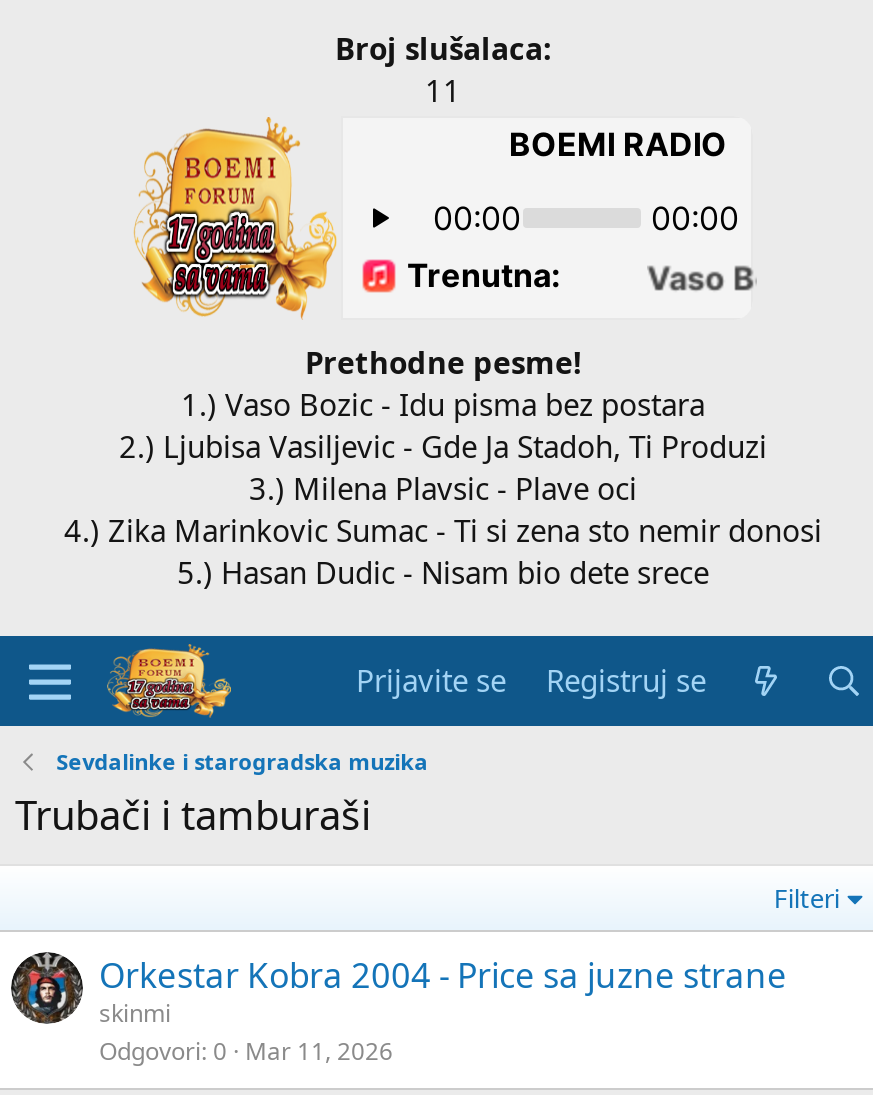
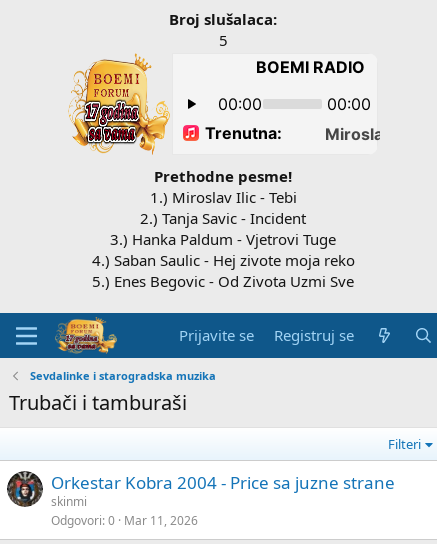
- 11
+ 5

- 1.) Vaso Bozic - Idu pisma bez postara
- 2.) Ljubisa Vasiljevic - Gde Ja Stadoh, Ti Produzi
- 3.) Milena Plavsic - Plave oci
- 4.) Zika Marinkovic Sumac - Ti si zena sto nemir donosi
- 5.) Hasan Dudic - Nisam bio dete srece
+ 1.) Miroslav Ilic - Tebi
+ 2.) Tanja Savic - Incident
+ 3.) Hanka Paldum - Vjetrovi Tuge
+ 4.) Saban Saulic - Hej zivote moja reko
+ 5.) Enes Begovic - Od Zivota Uzmi Sve
